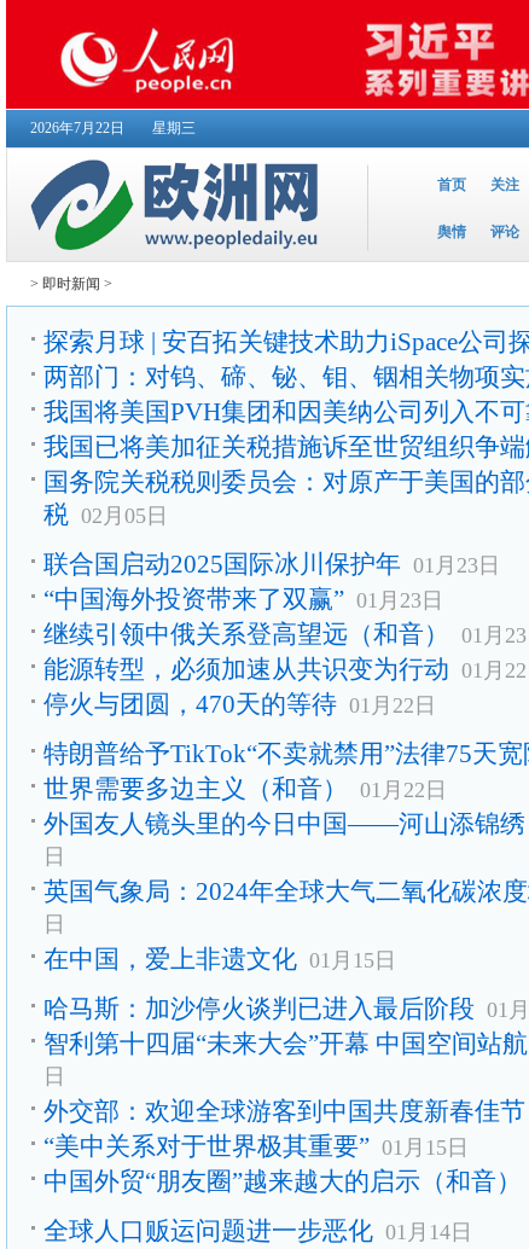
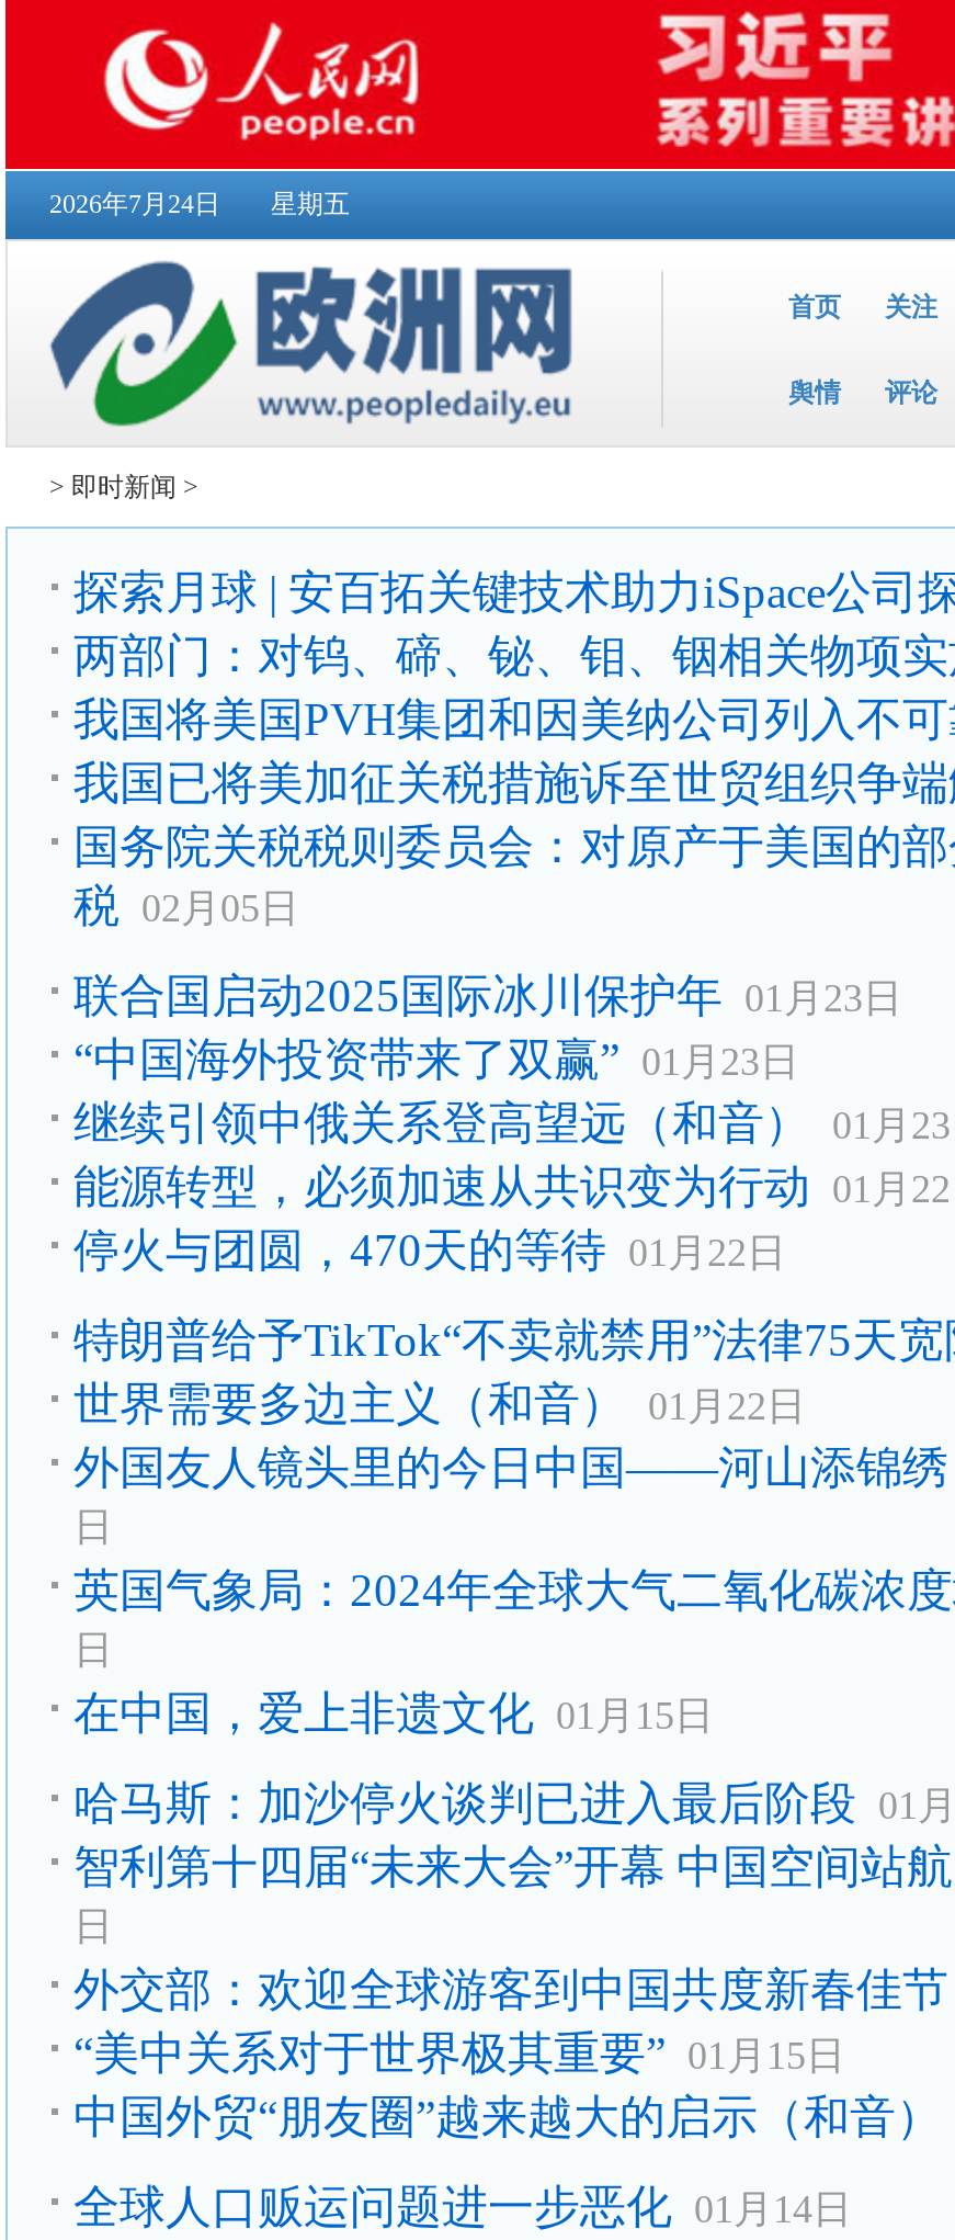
- 2026年7月22日
+ 2026年7月24日

- 星期三
+ 星期五
